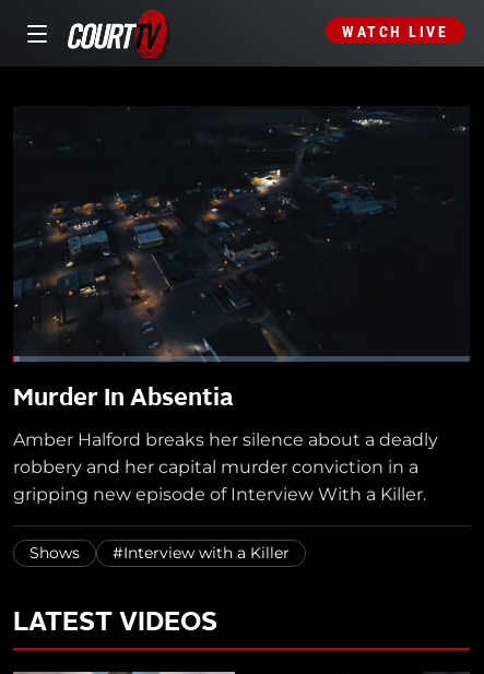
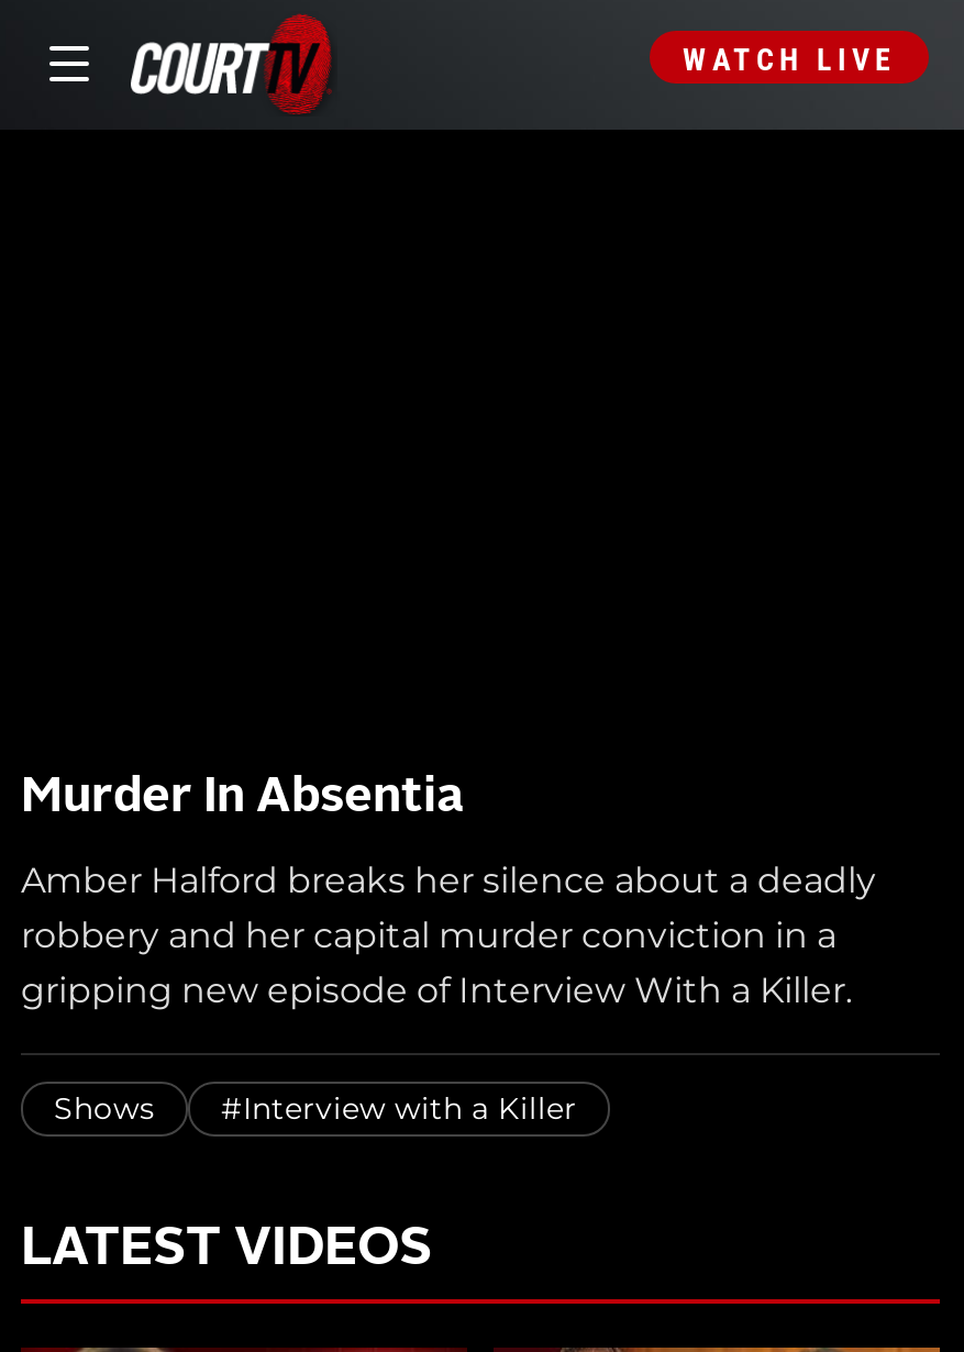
- [image]
